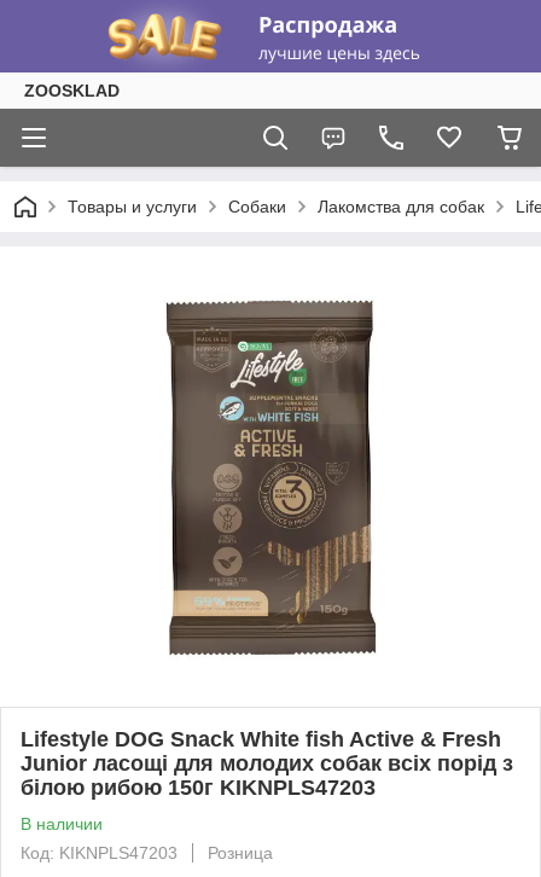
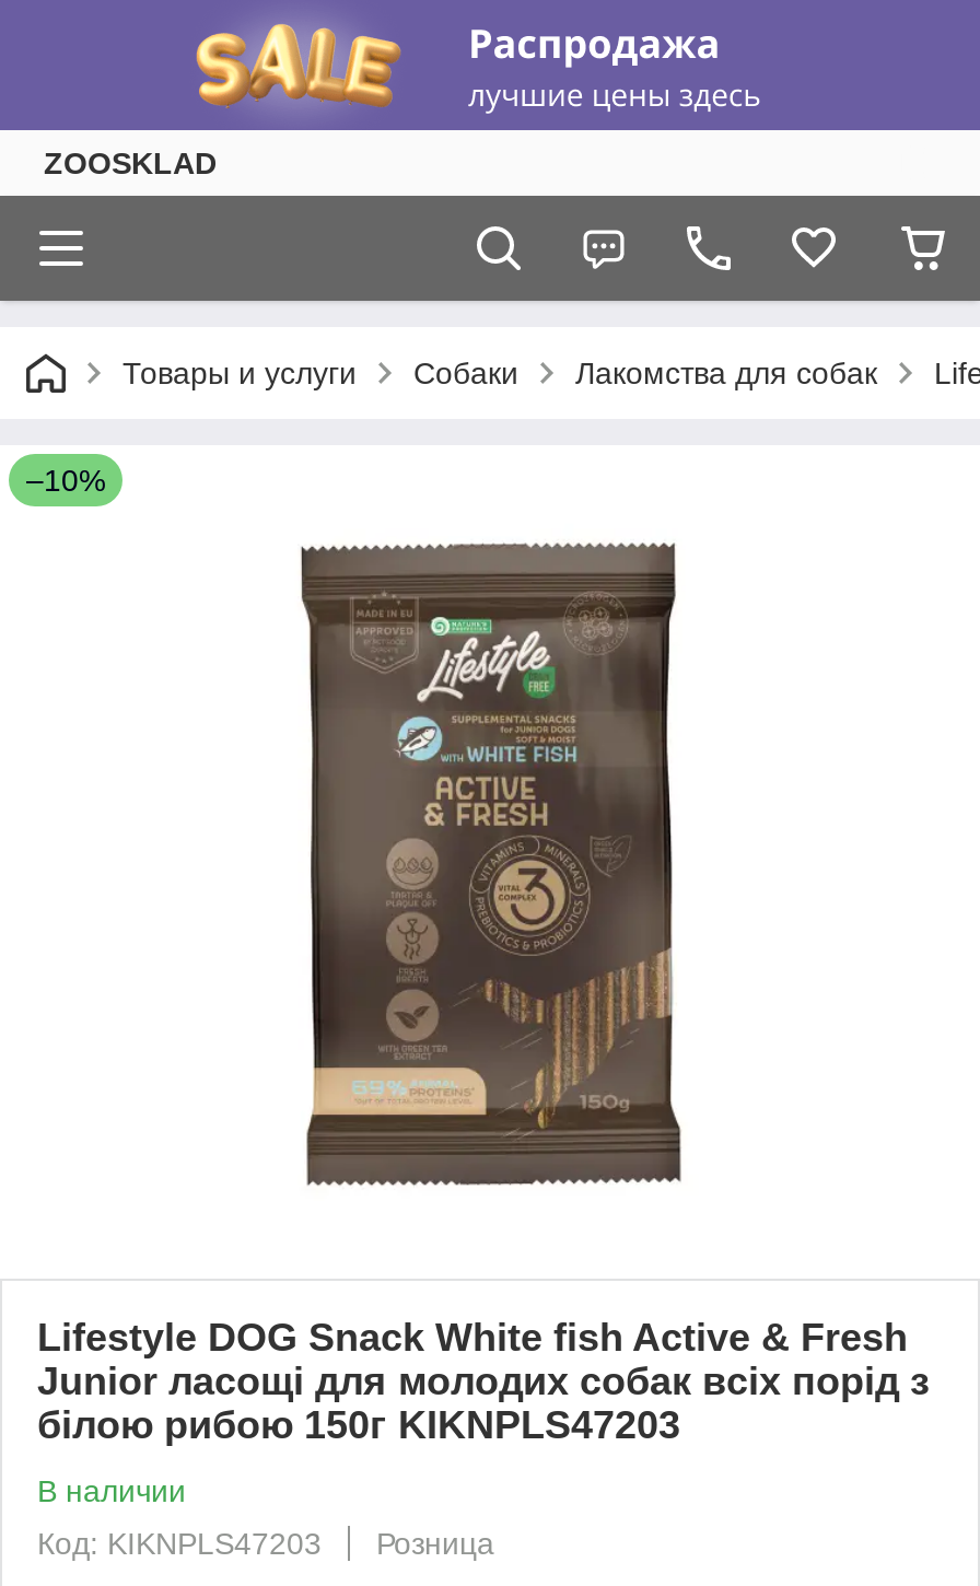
+ –10%
